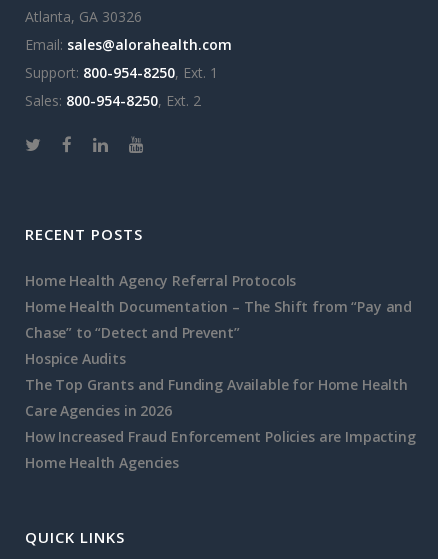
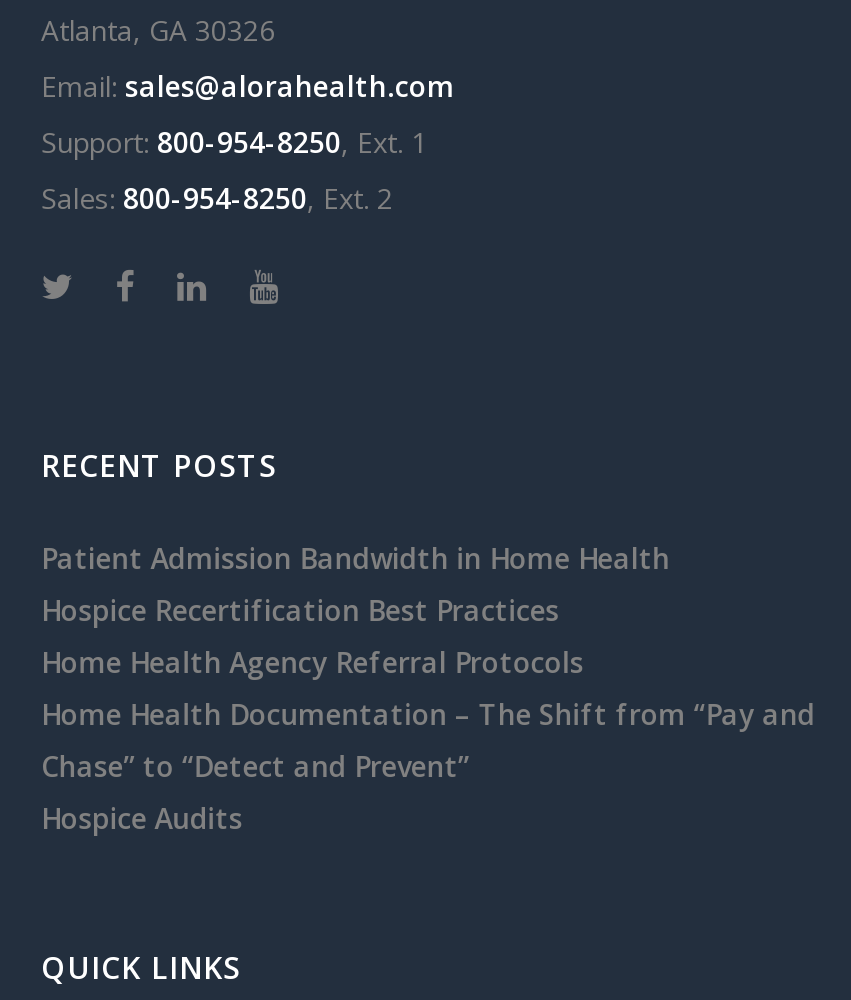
+ Patient Admission Bandwidth in Home Health
+ Hospice Recertification Best Practices

moved down: Home Health Agency Referral Protocols | Home Health Documentation – The Shift from “Pay and | Chase” to “Detect and Prevent” | Hospice Audits

- The Top Grants and Funding Available for Home Health
- Care Agencies in 2026
- How Increased Fraud Enforcement Policies are Impacting
- Home Health Agencies
